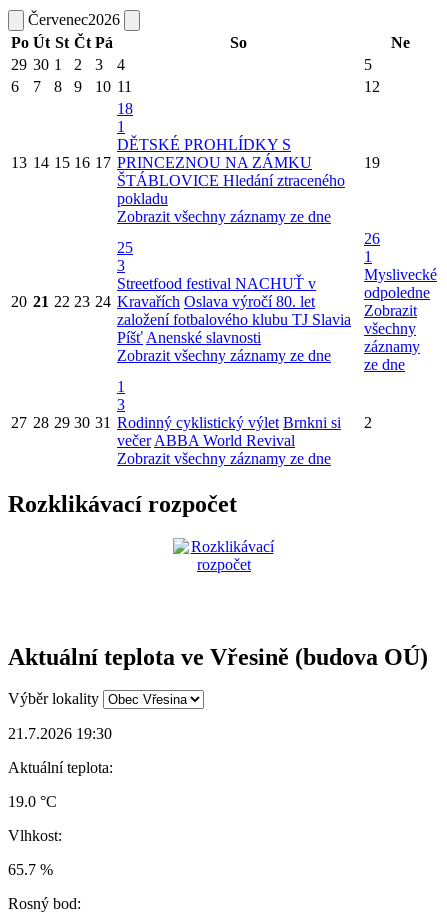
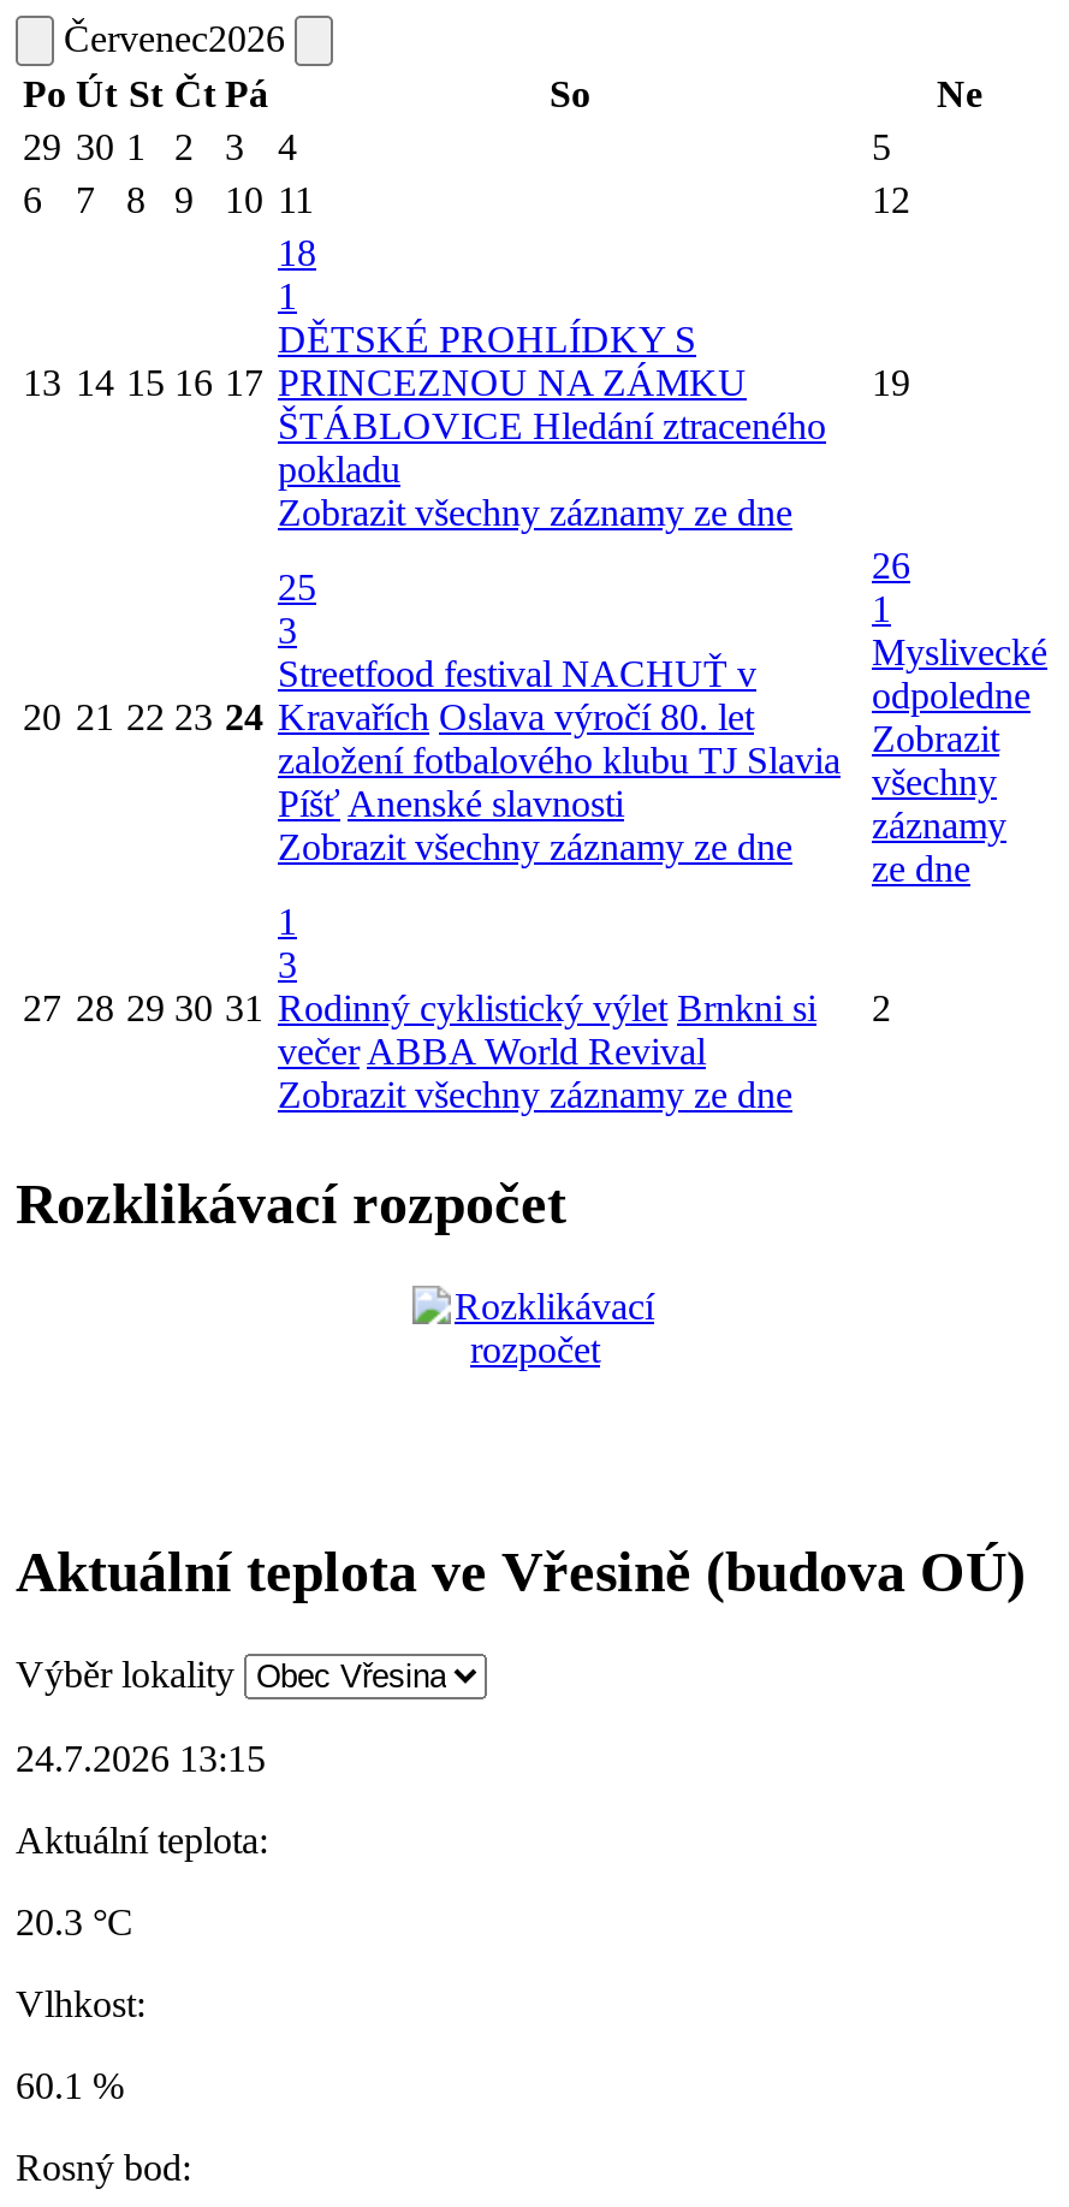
- 21.7.2026 19:30
+ 24.7.2026 13:15

- 19.0 °C
+ 20.3 °C

- 65.7 %
+ 60.1 %
